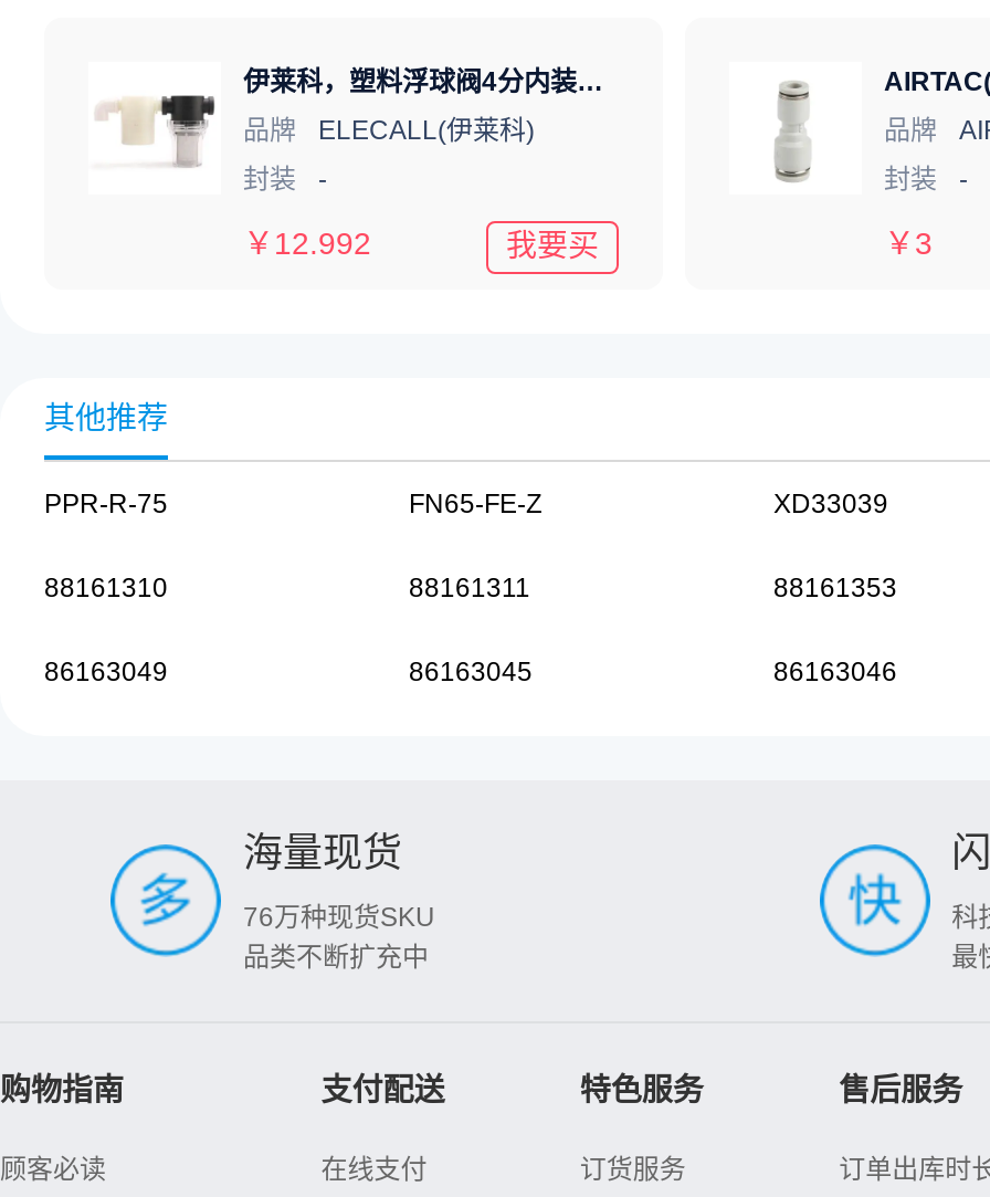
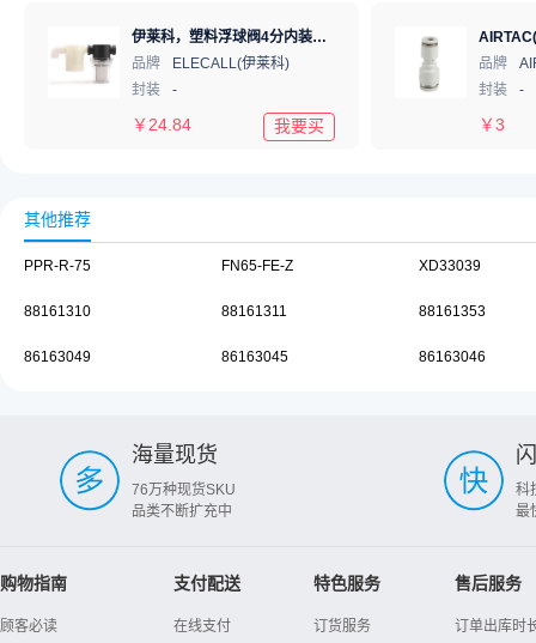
- ￥12.992
+ ￥24.84
